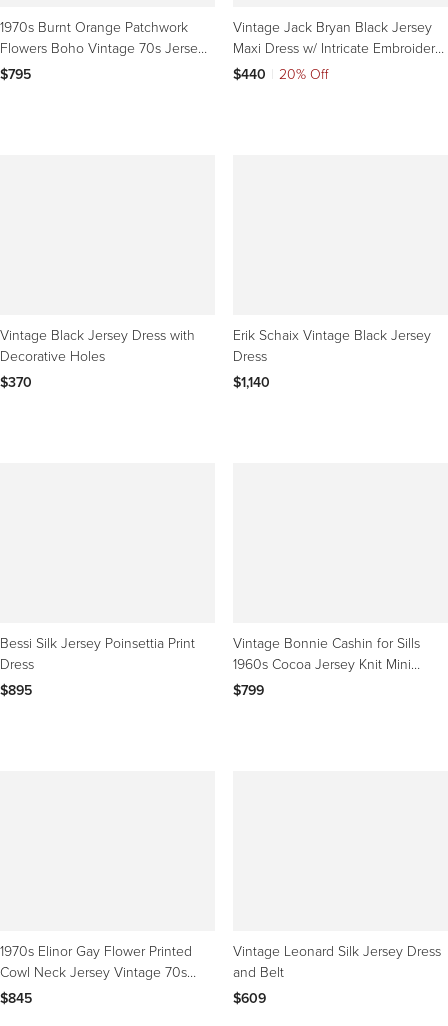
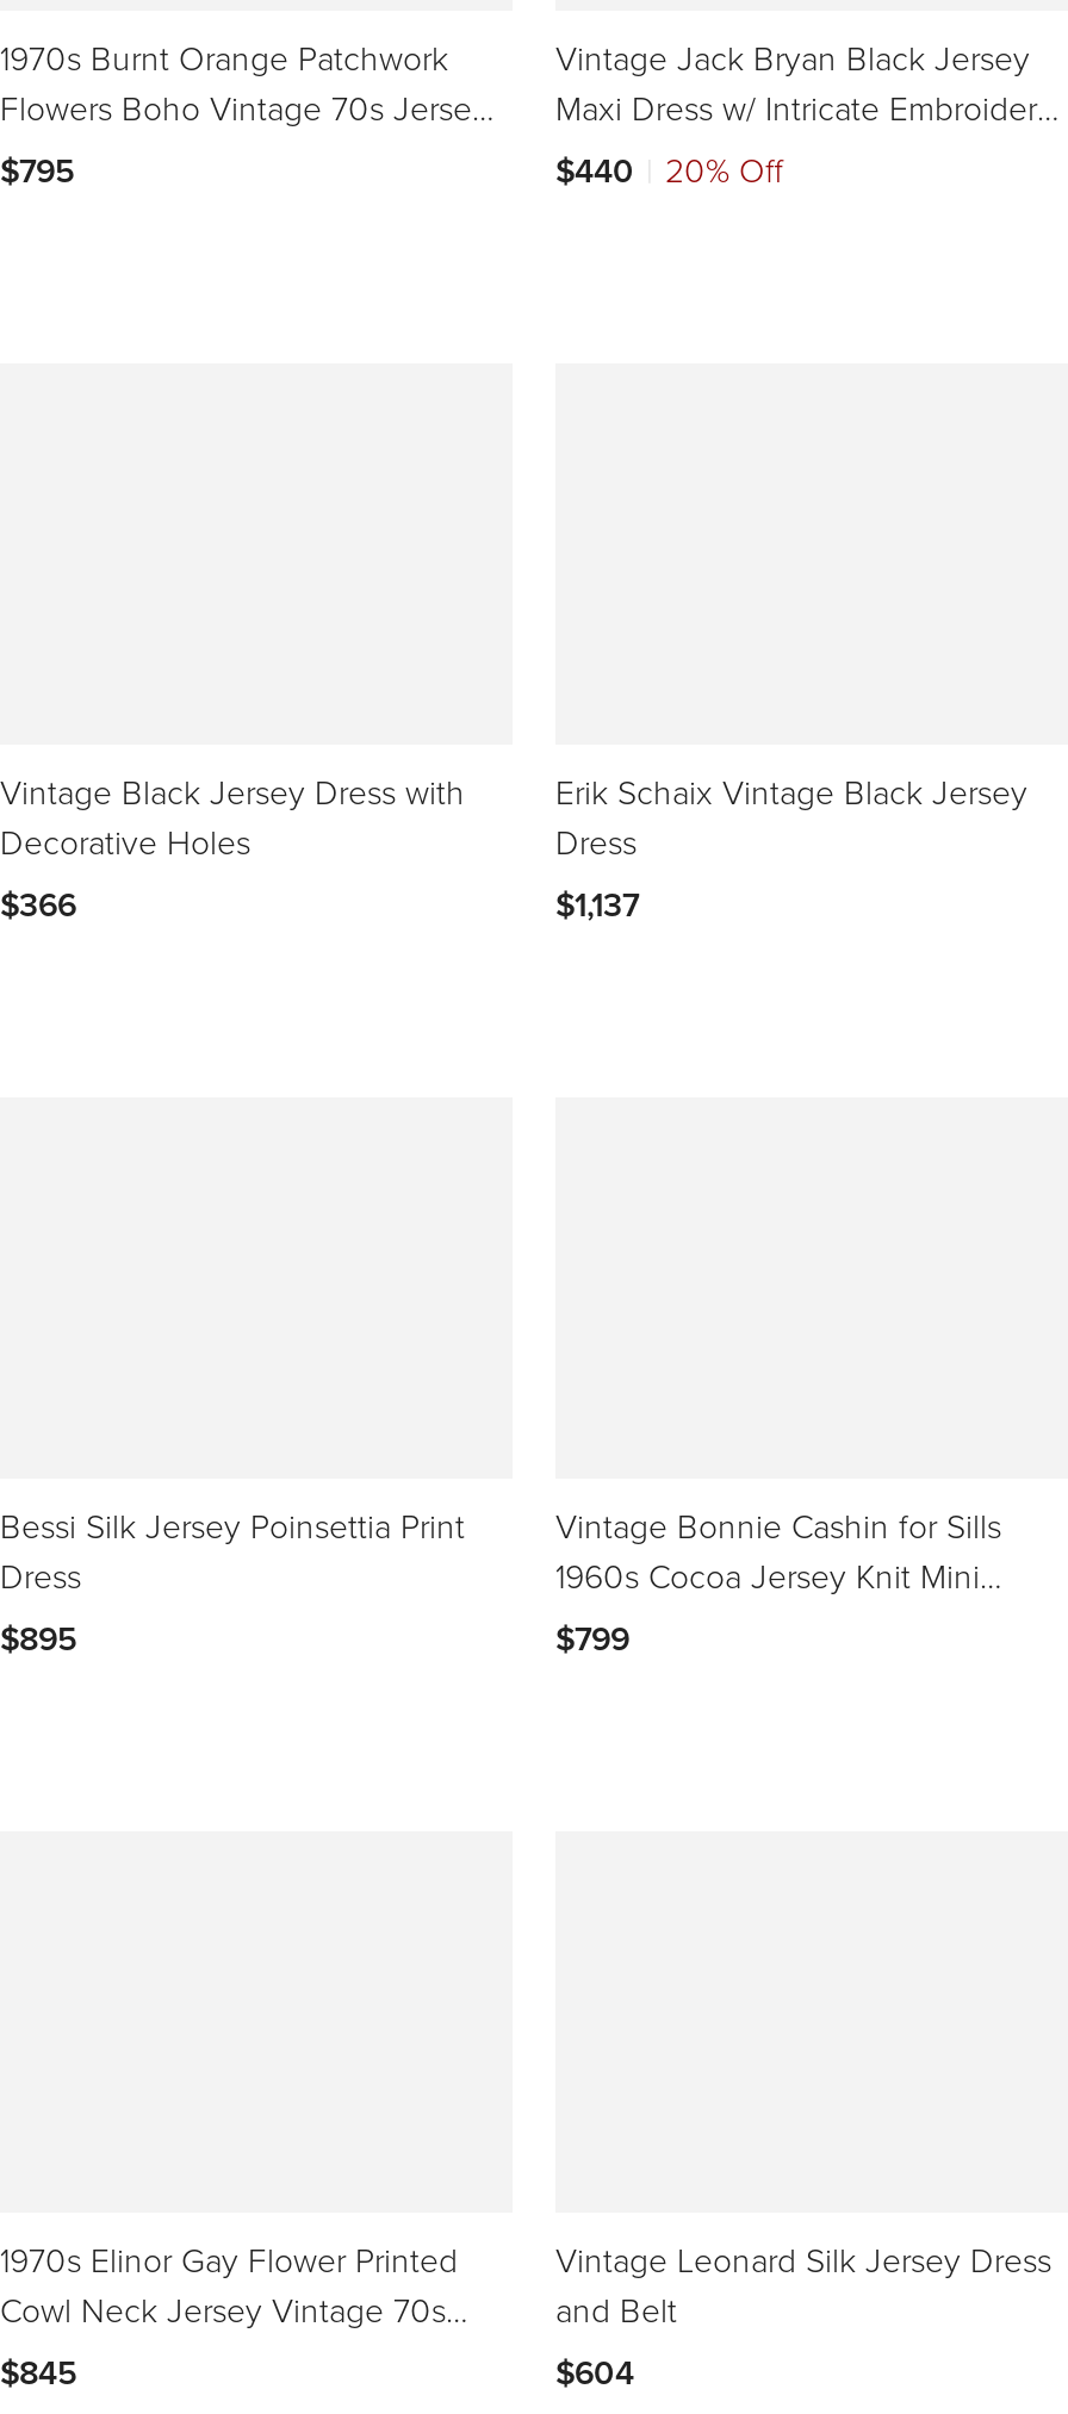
- $370
+ $366

- $1,140
+ $1,137

- $609
+ $604
